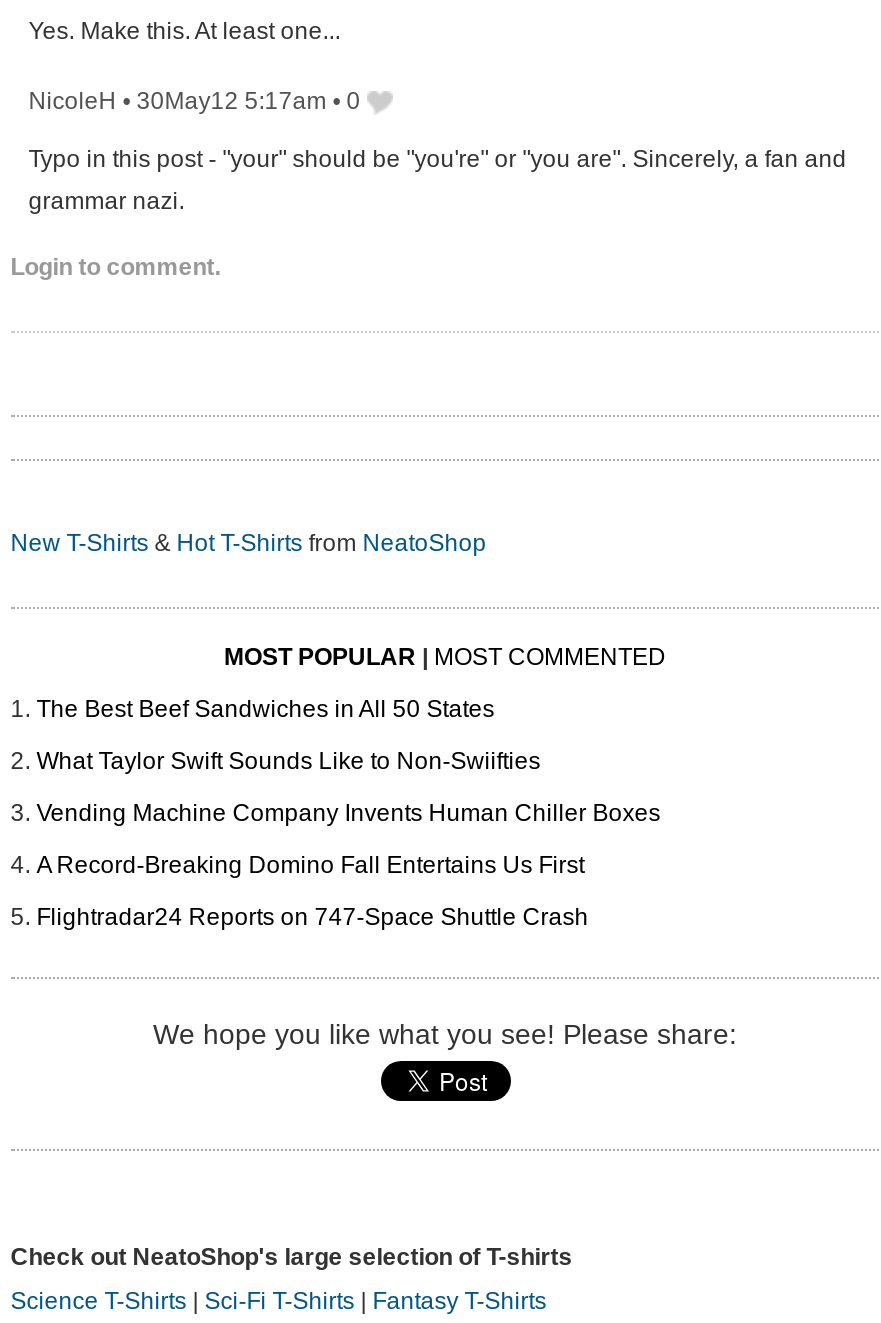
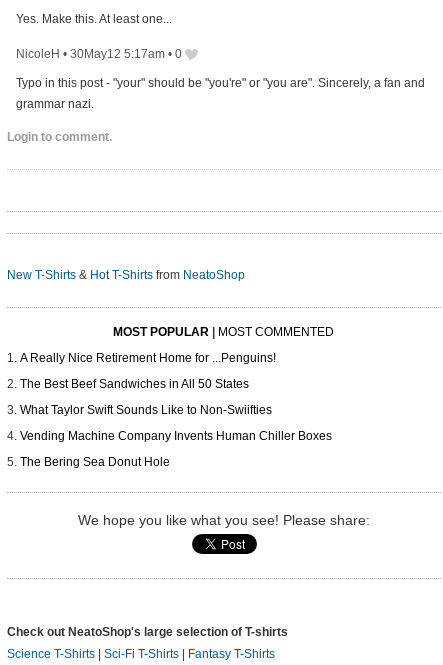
+ A Really Nice Retirement Home for ...Penguins!

moved down: The Best Beef Sandwiches in All 50 States | What Taylor Swift Sounds Like to Non-Swiifties | Vending Machine Company Invents Human Chiller Boxes

- A Record-Breaking Domino Fall Entertains Us First
- Flightradar24 Reports on 747-Space Shuttle Crash
+ The Bering Sea Donut Hole
